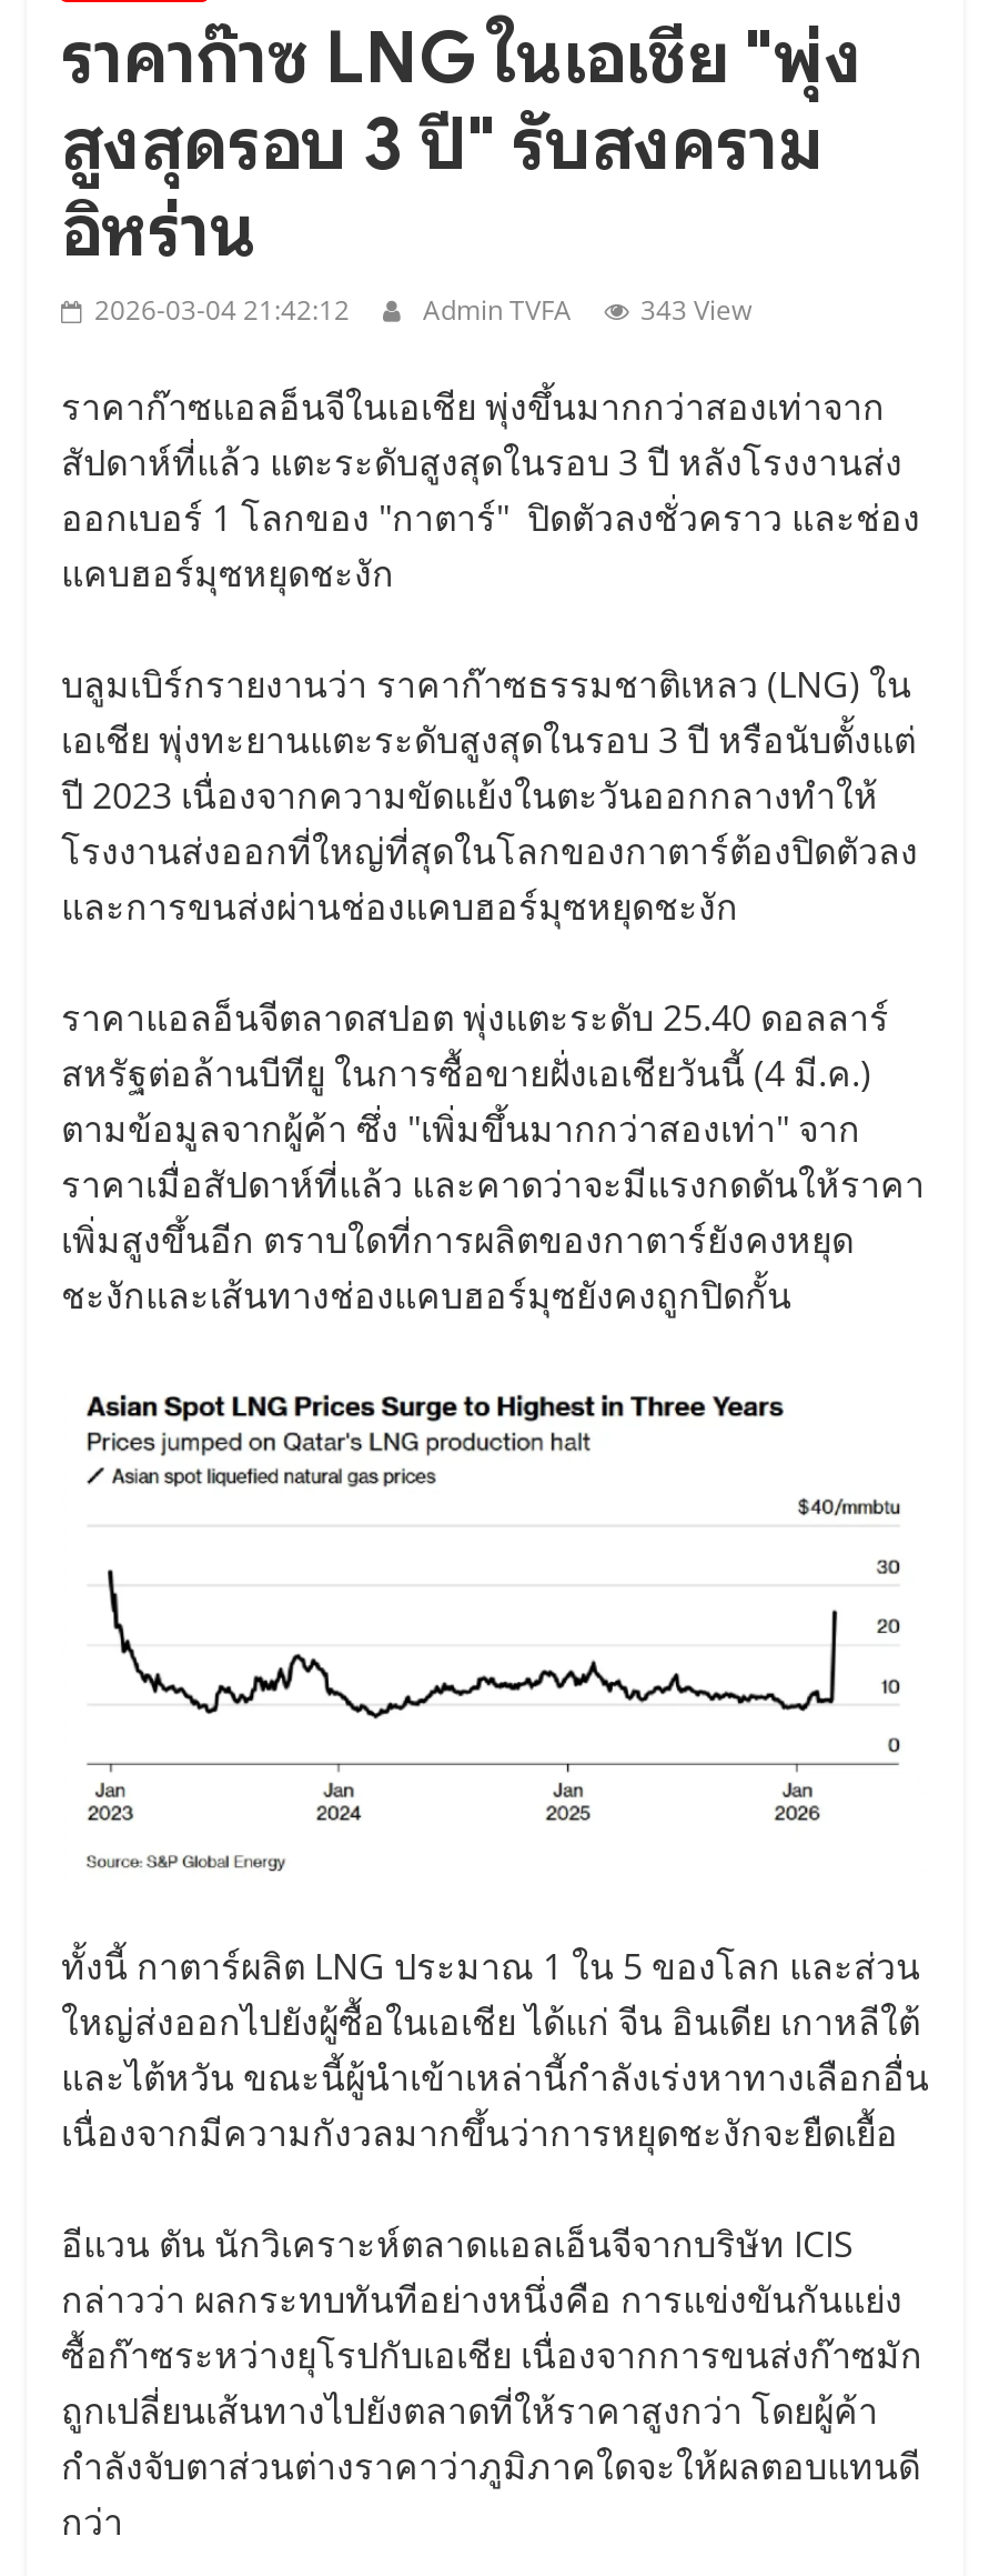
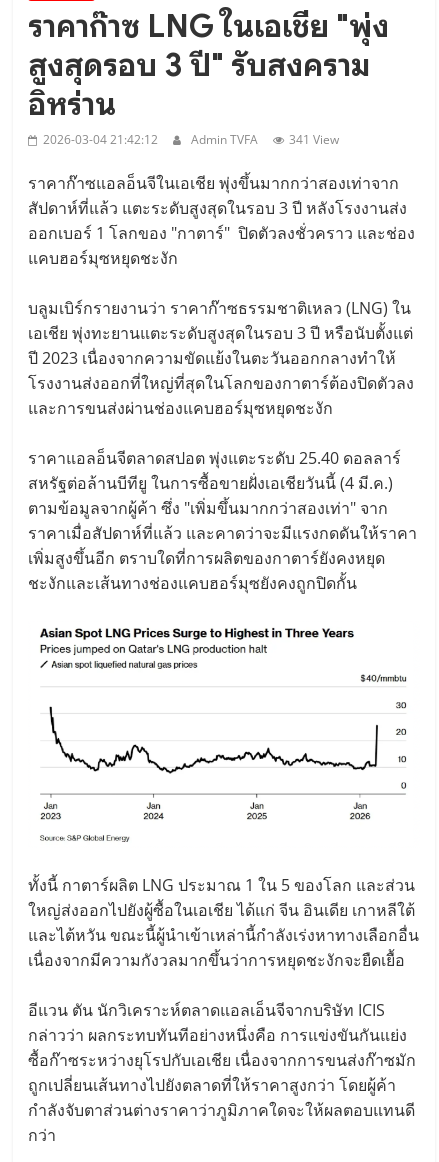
- 2026-03-04 21:42:12 Admin TVFA 343 View
+ 2026-03-04 21:42:12 Admin TVFA 341 View
